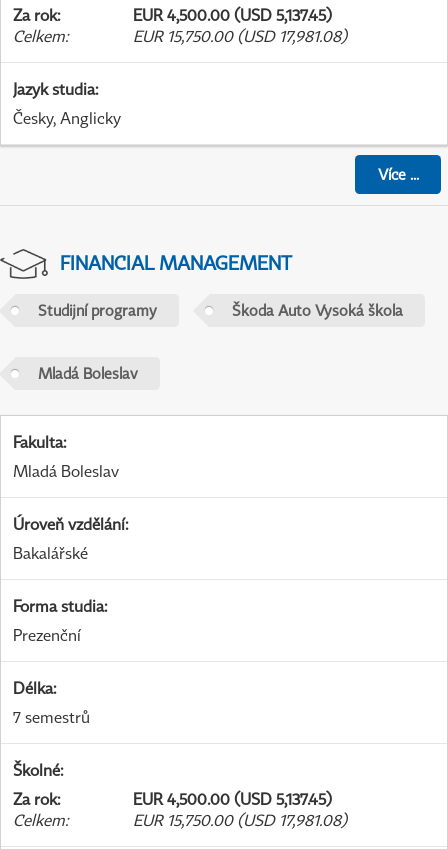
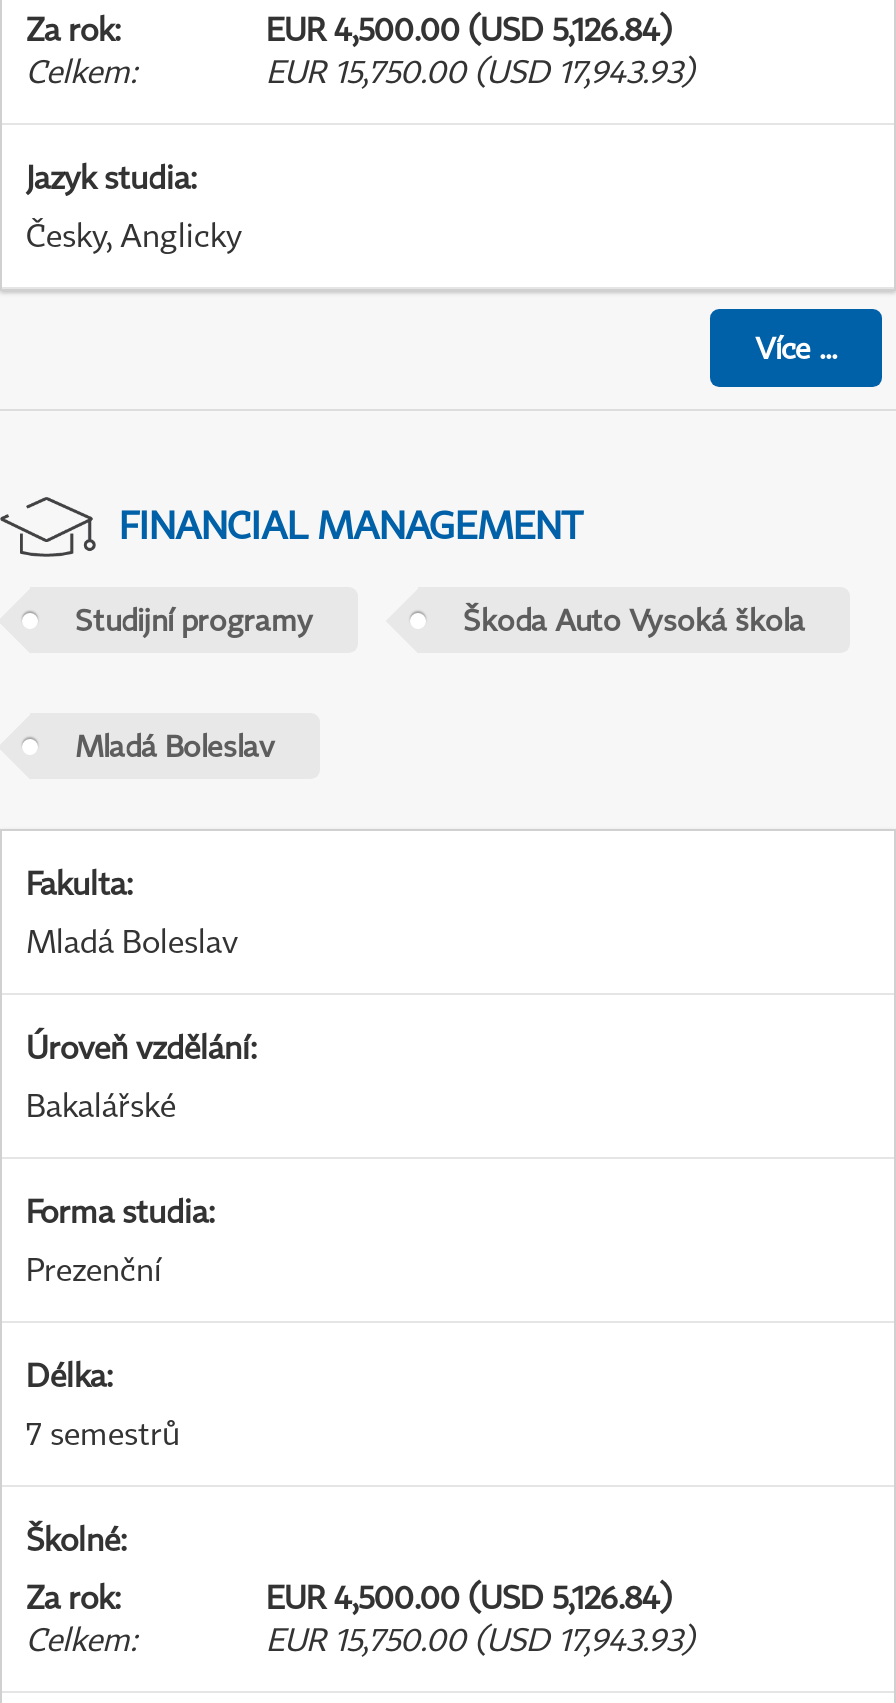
- EUR 4,500.00 (USD 5,137.45)
+ EUR 4,500.00 (USD 5,126.84)

- EUR 15,750.00 (USD 17,981.08)
+ EUR 15,750.00 (USD 17,943.93)

- EUR 4,500.00 (USD 5,137.45)
+ EUR 4,500.00 (USD 5,126.84)

- EUR 15,750.00 (USD 17,981.08)
+ EUR 15,750.00 (USD 17,943.93)
